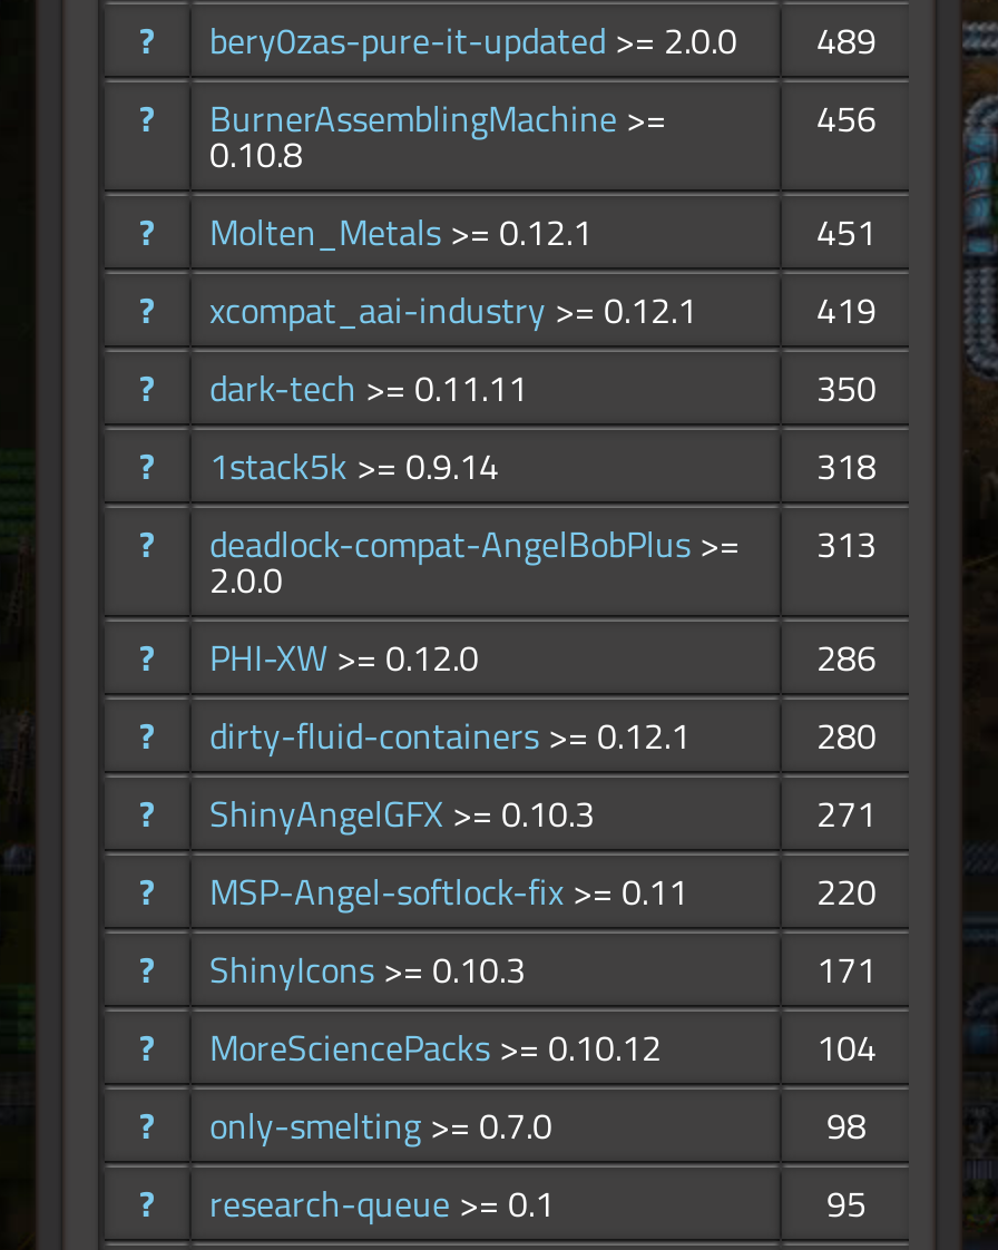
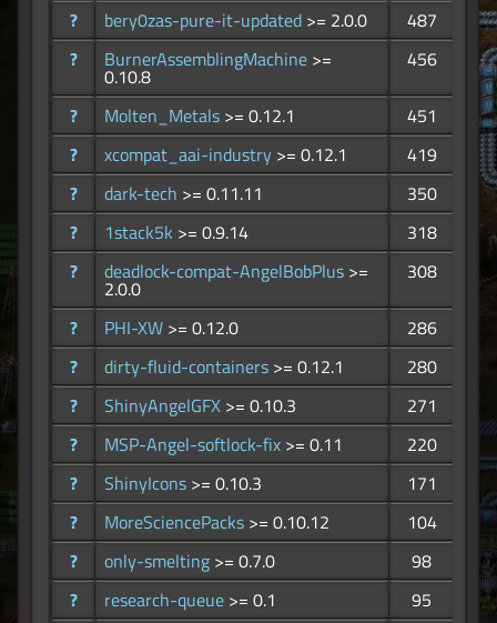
- 489
+ 487

- 313
+ 308
